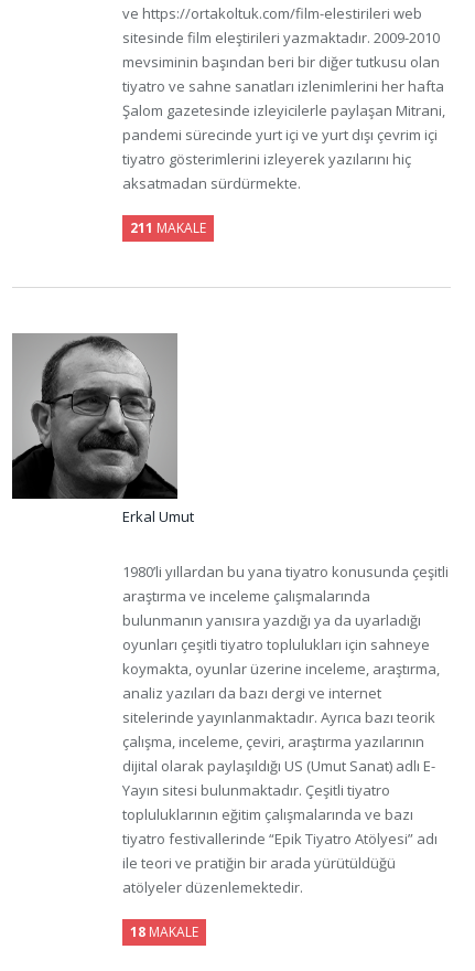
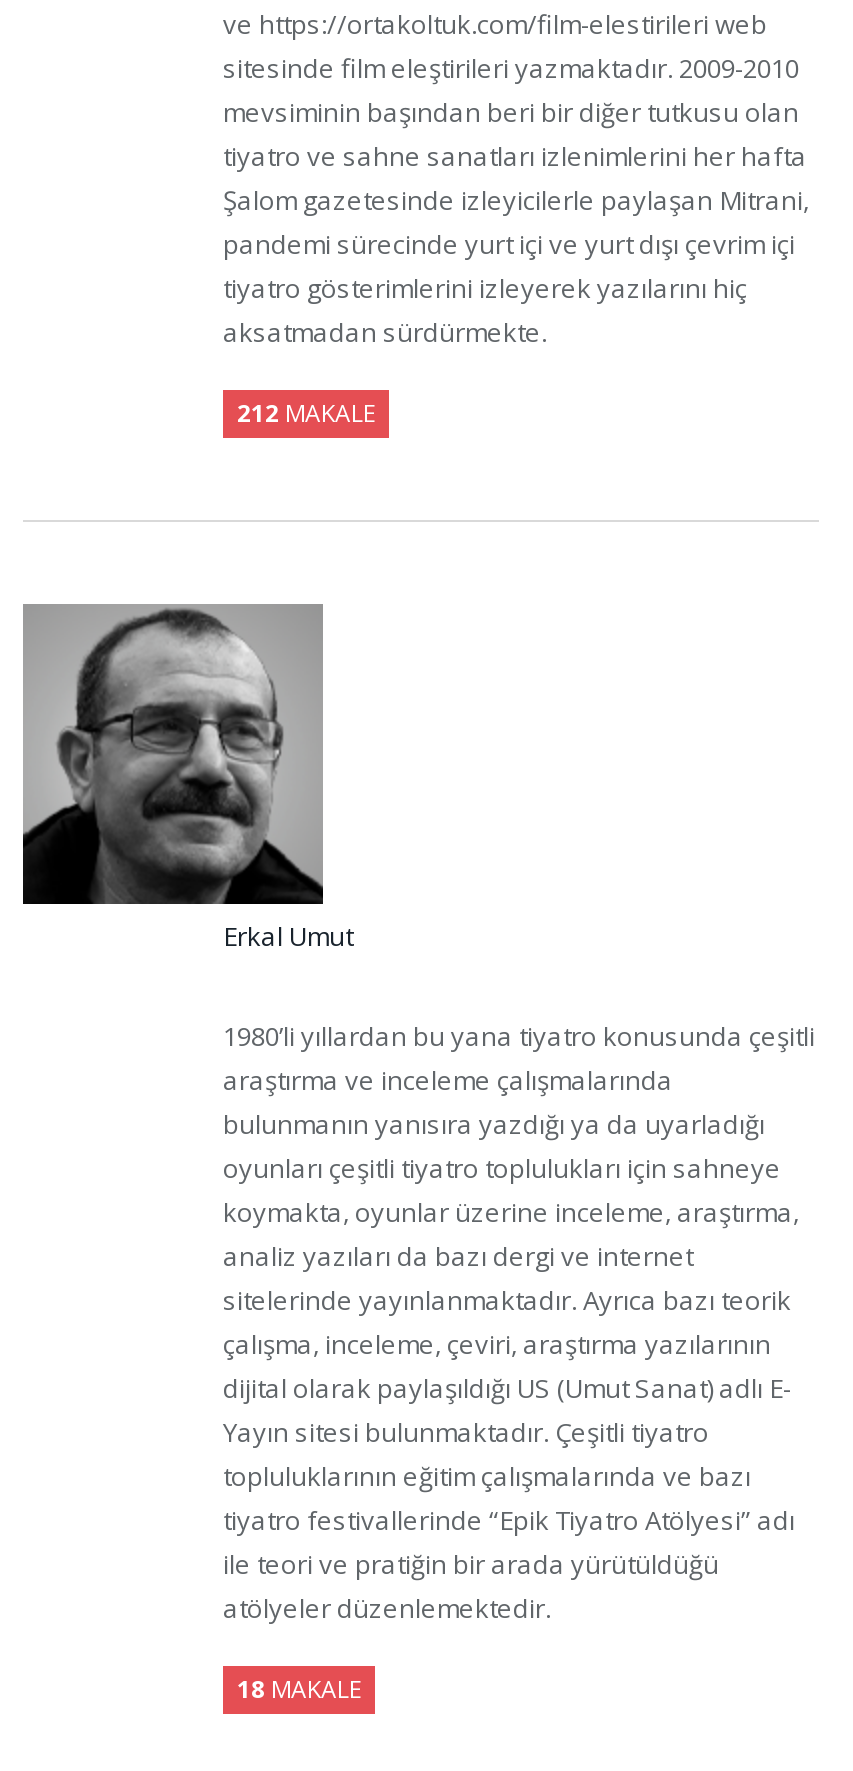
- 211 MAKALE
+ 212 MAKALE
